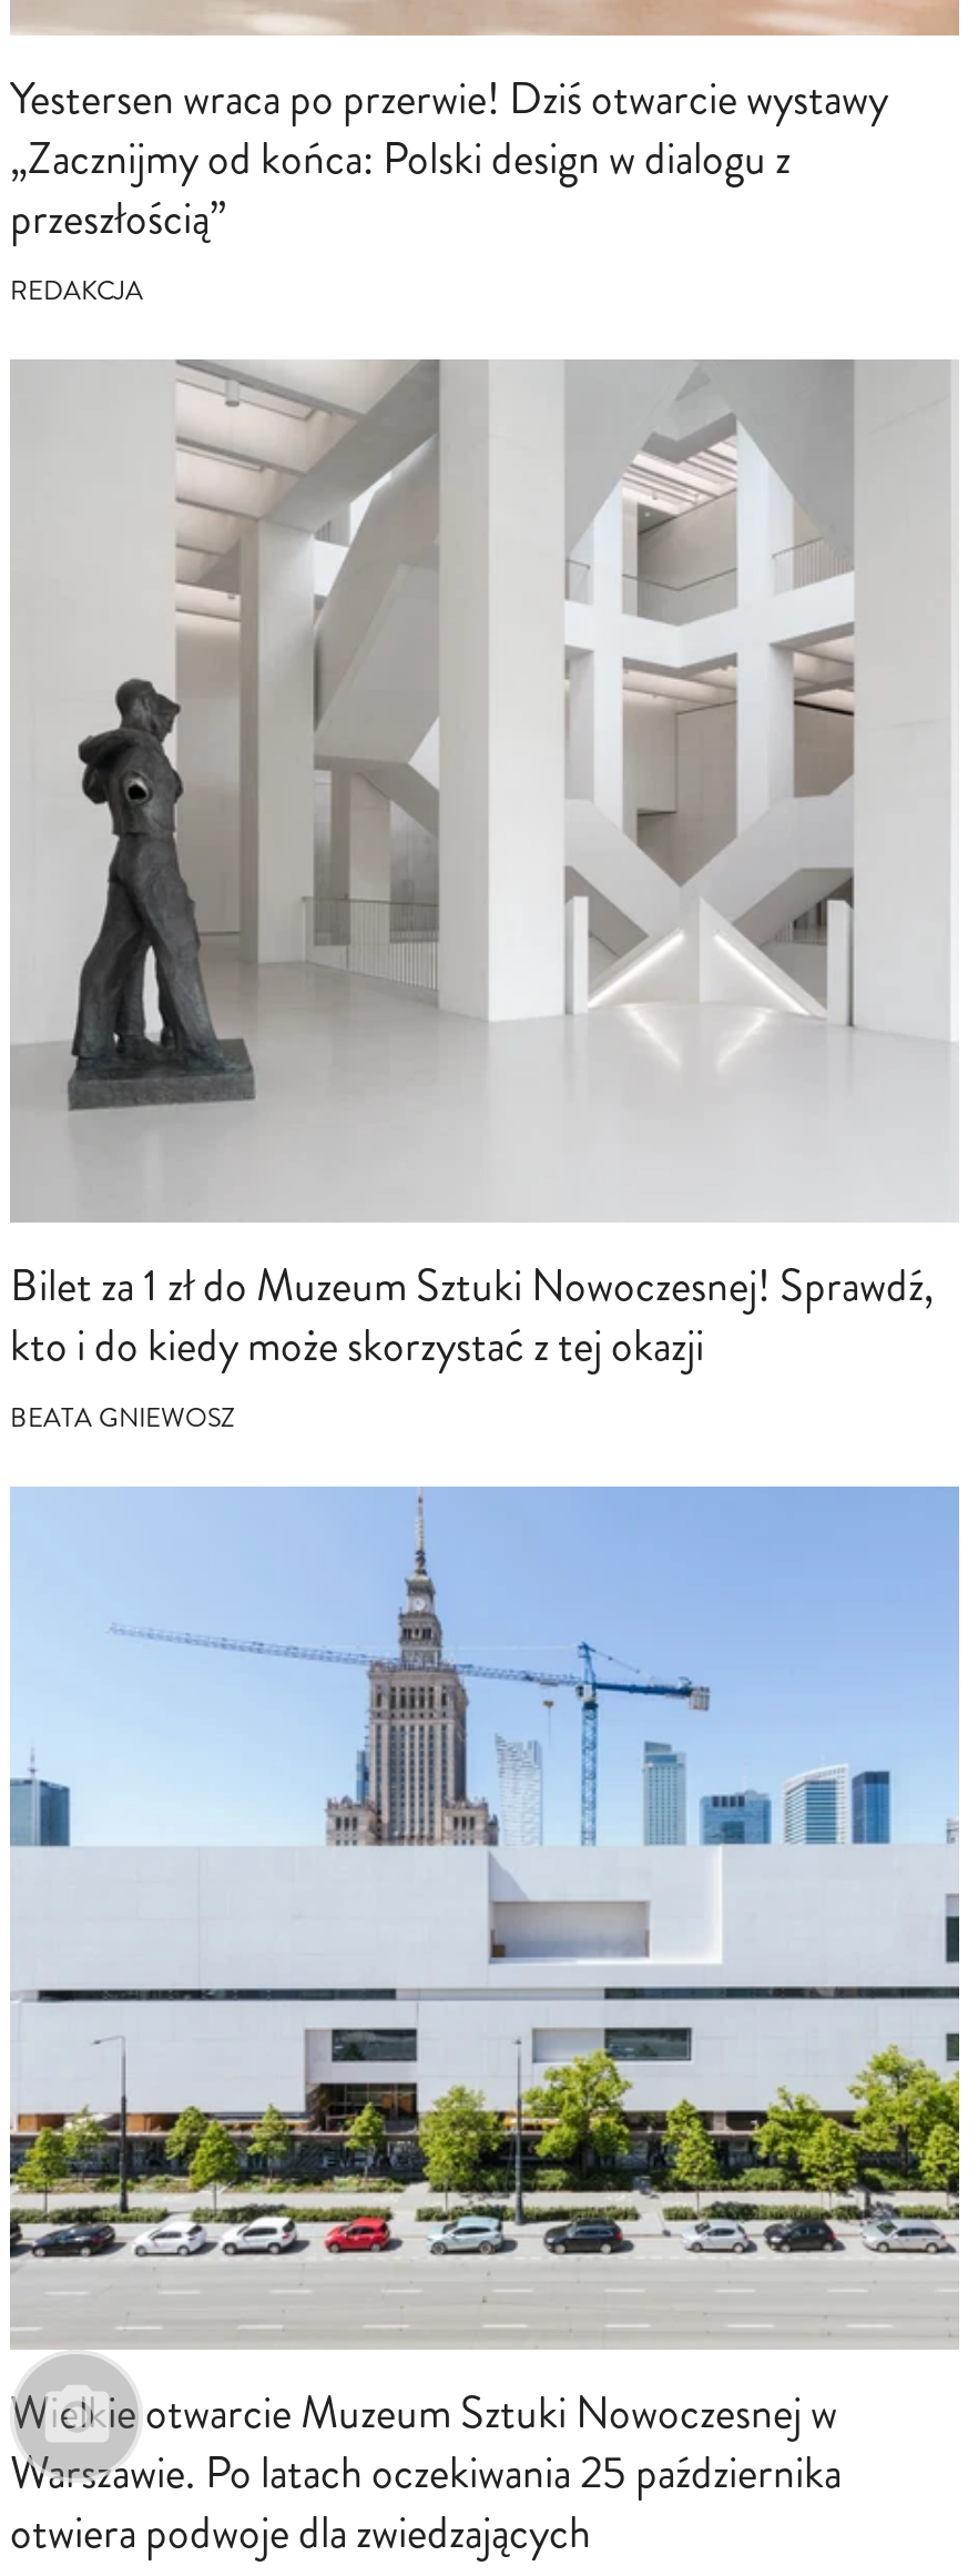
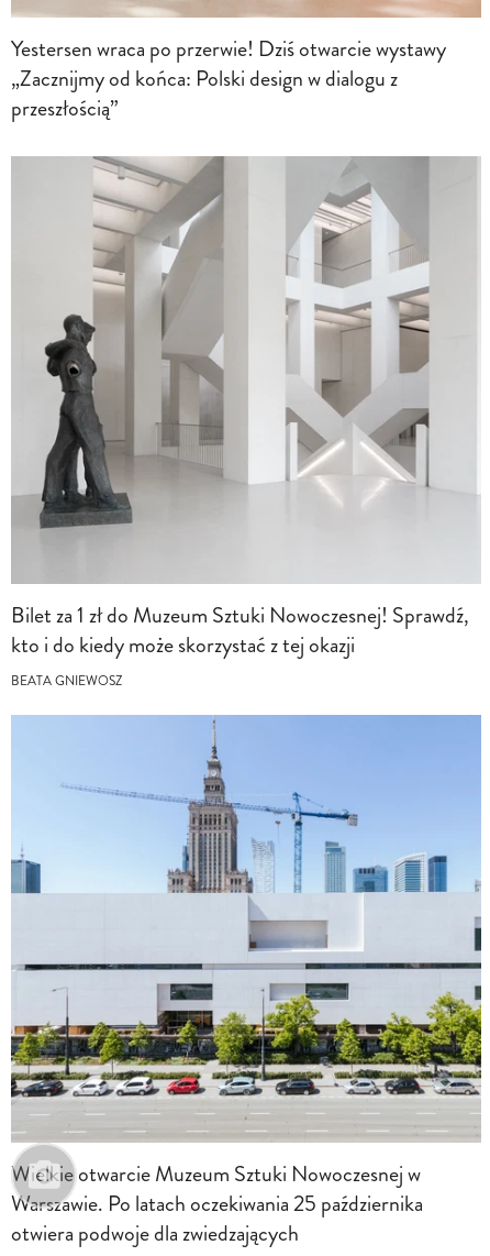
- REDAKCJA
